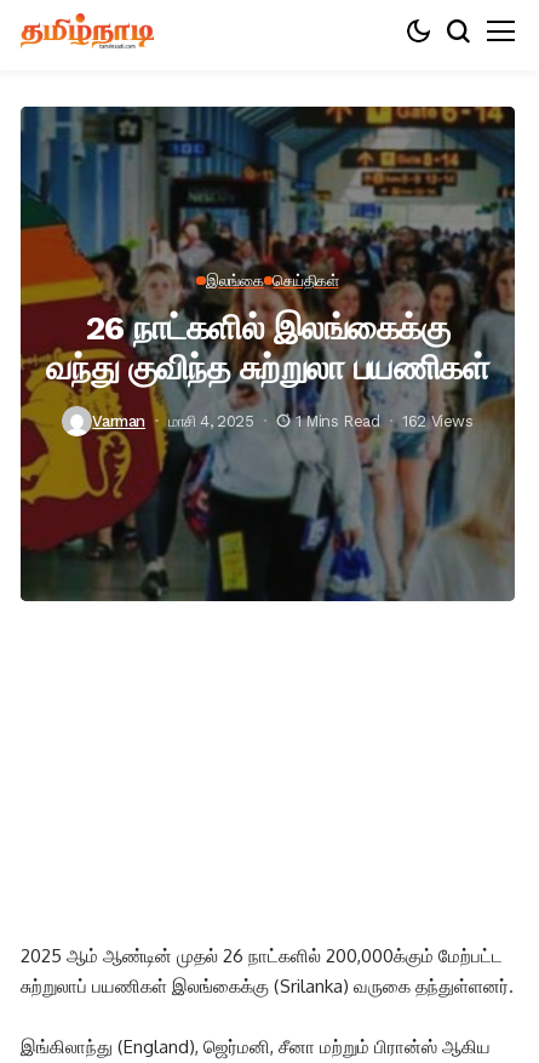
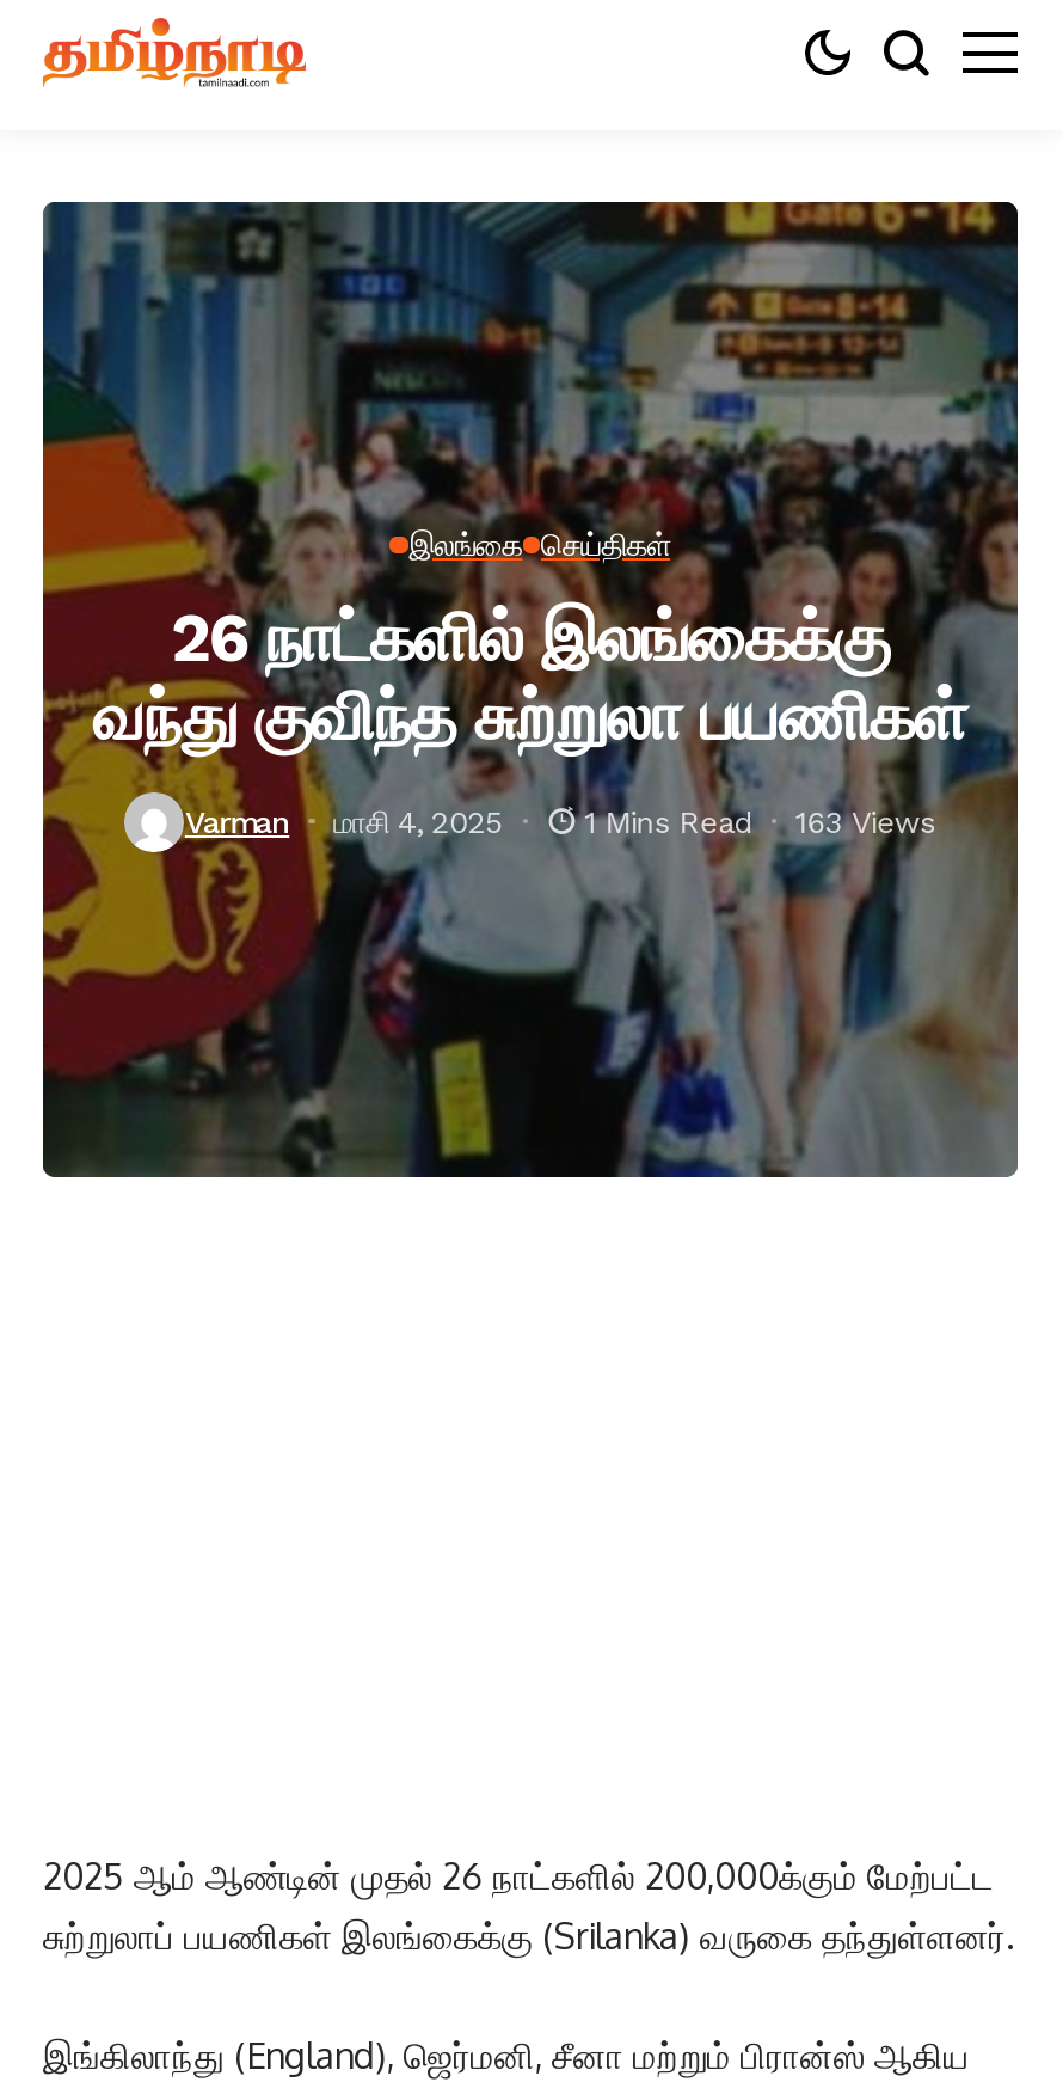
- 1 Mins Read 162 Views
+ 1 Mins Read 163 Views
